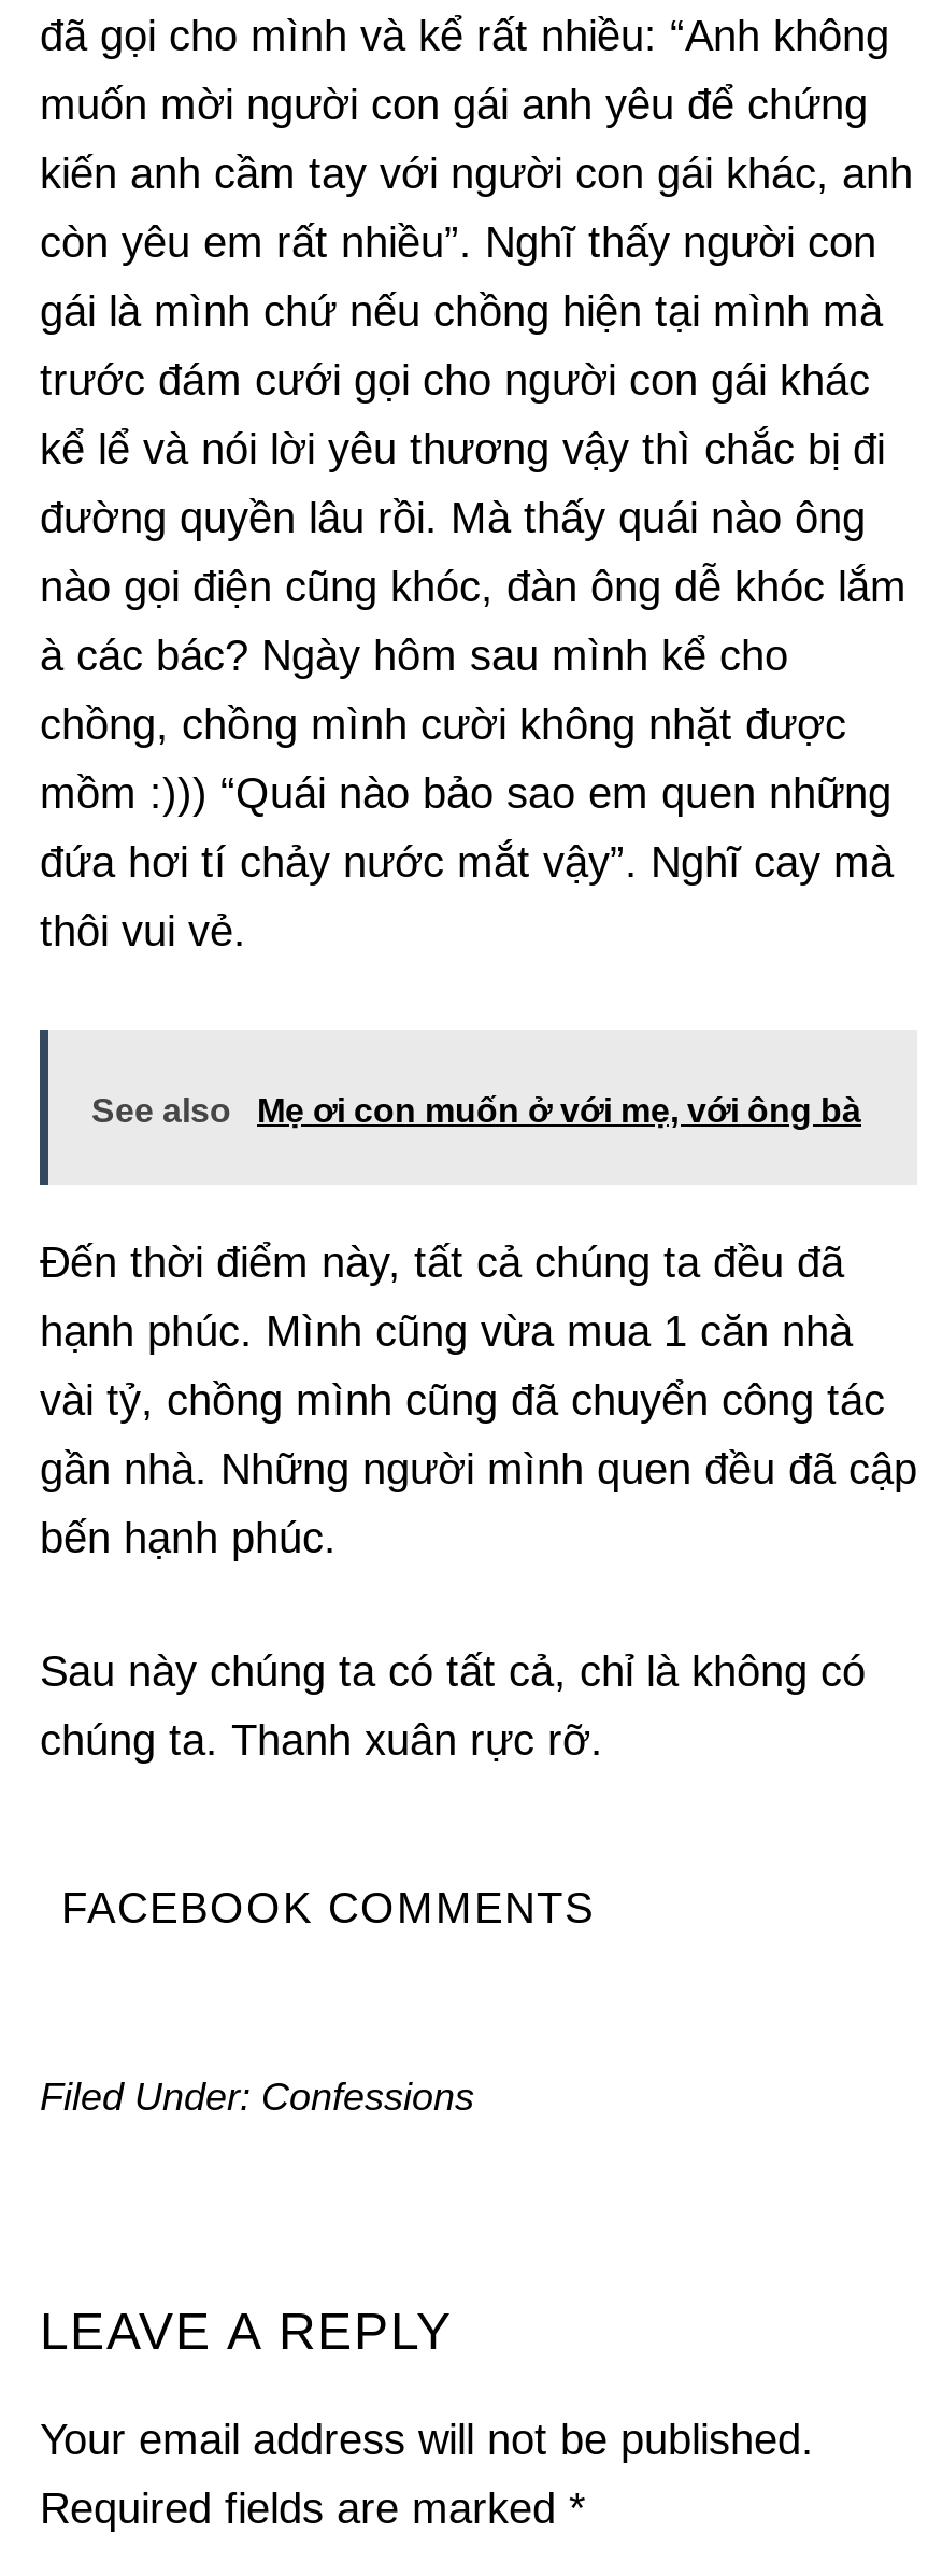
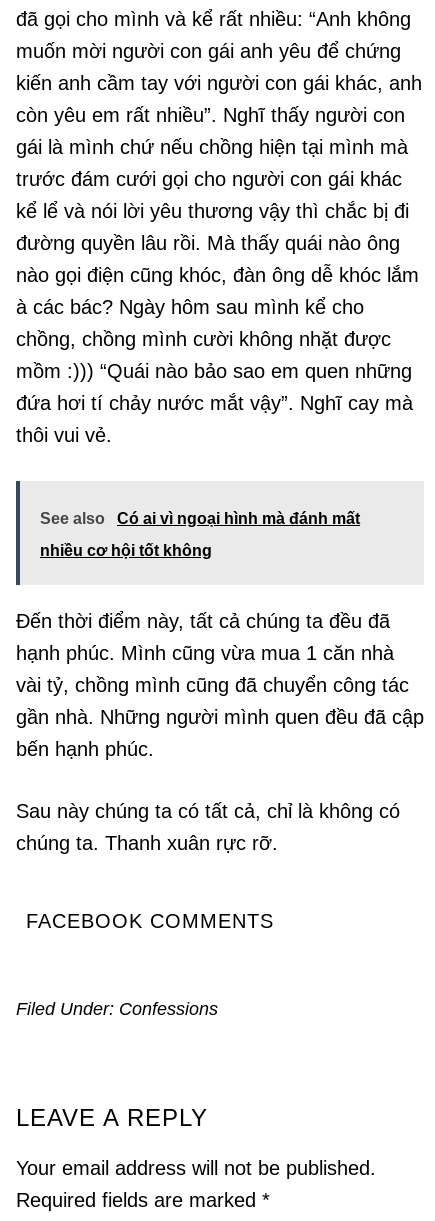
- Mẹ ơi con muốn ở với mẹ, với ông bà
+ Có ai vì ngoại hình mà đánh mất
+ nhiều cơ hội tốt không
